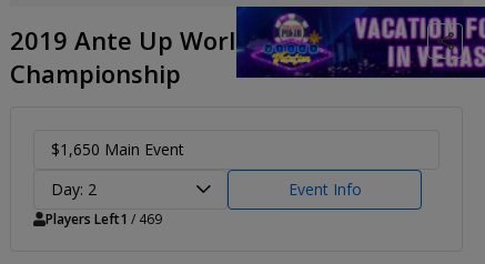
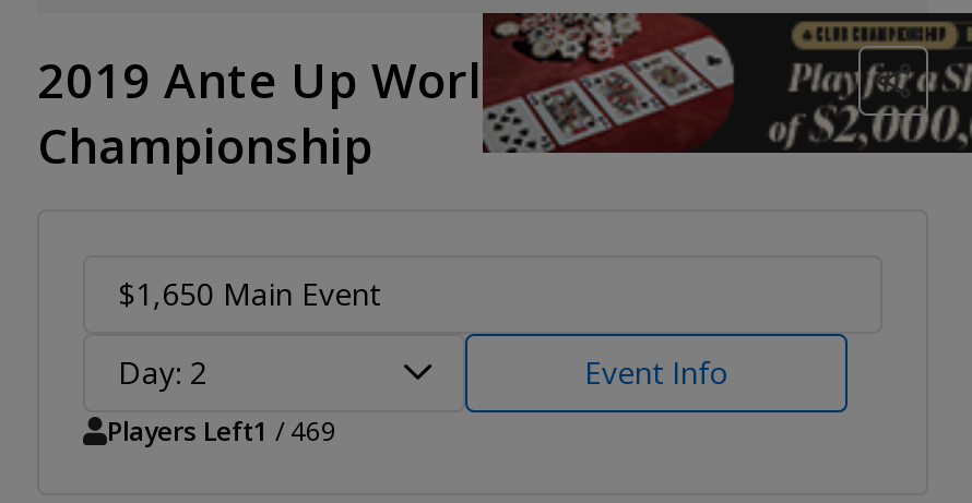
- [image]
+ [image]
